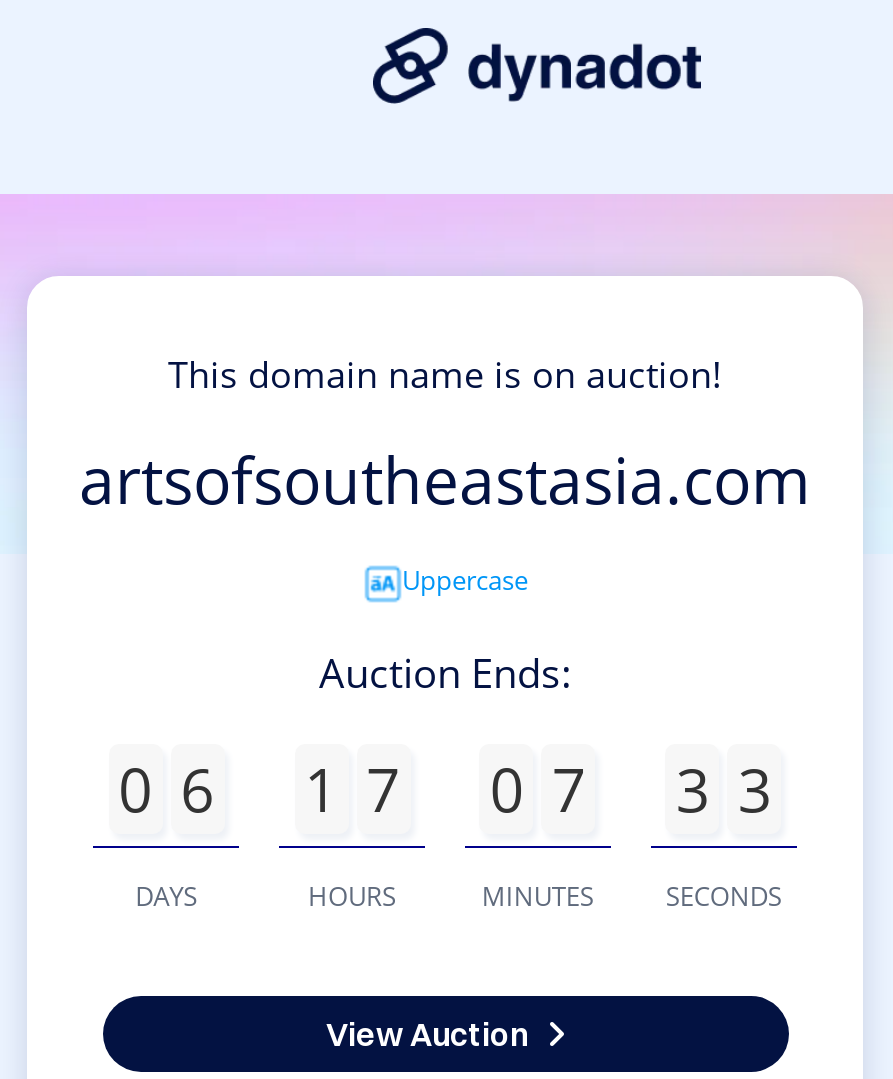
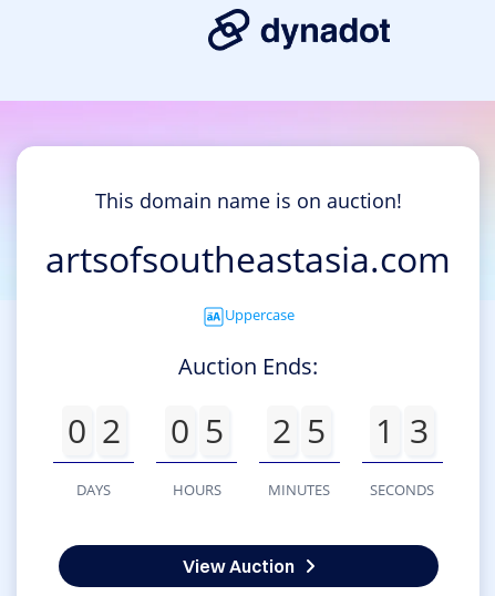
- 0 6
+ 0 2

- 1 7
+ 0 5

- 0 7
+ 2 5

- 3 3
+ 1 3
